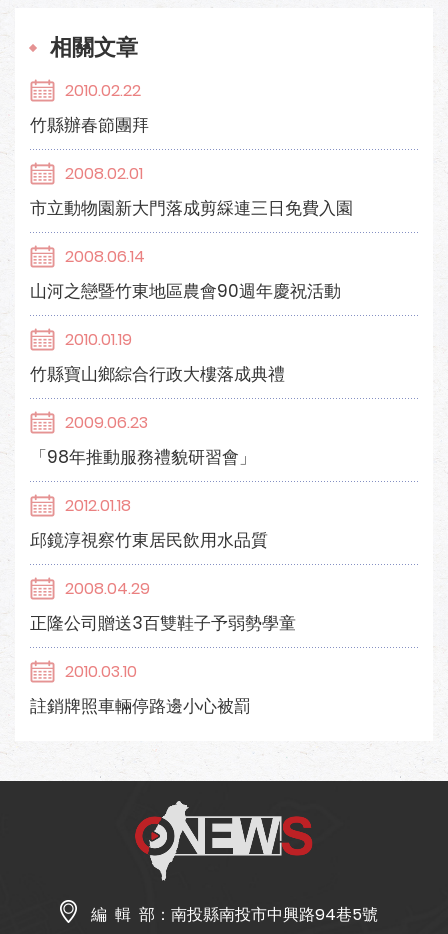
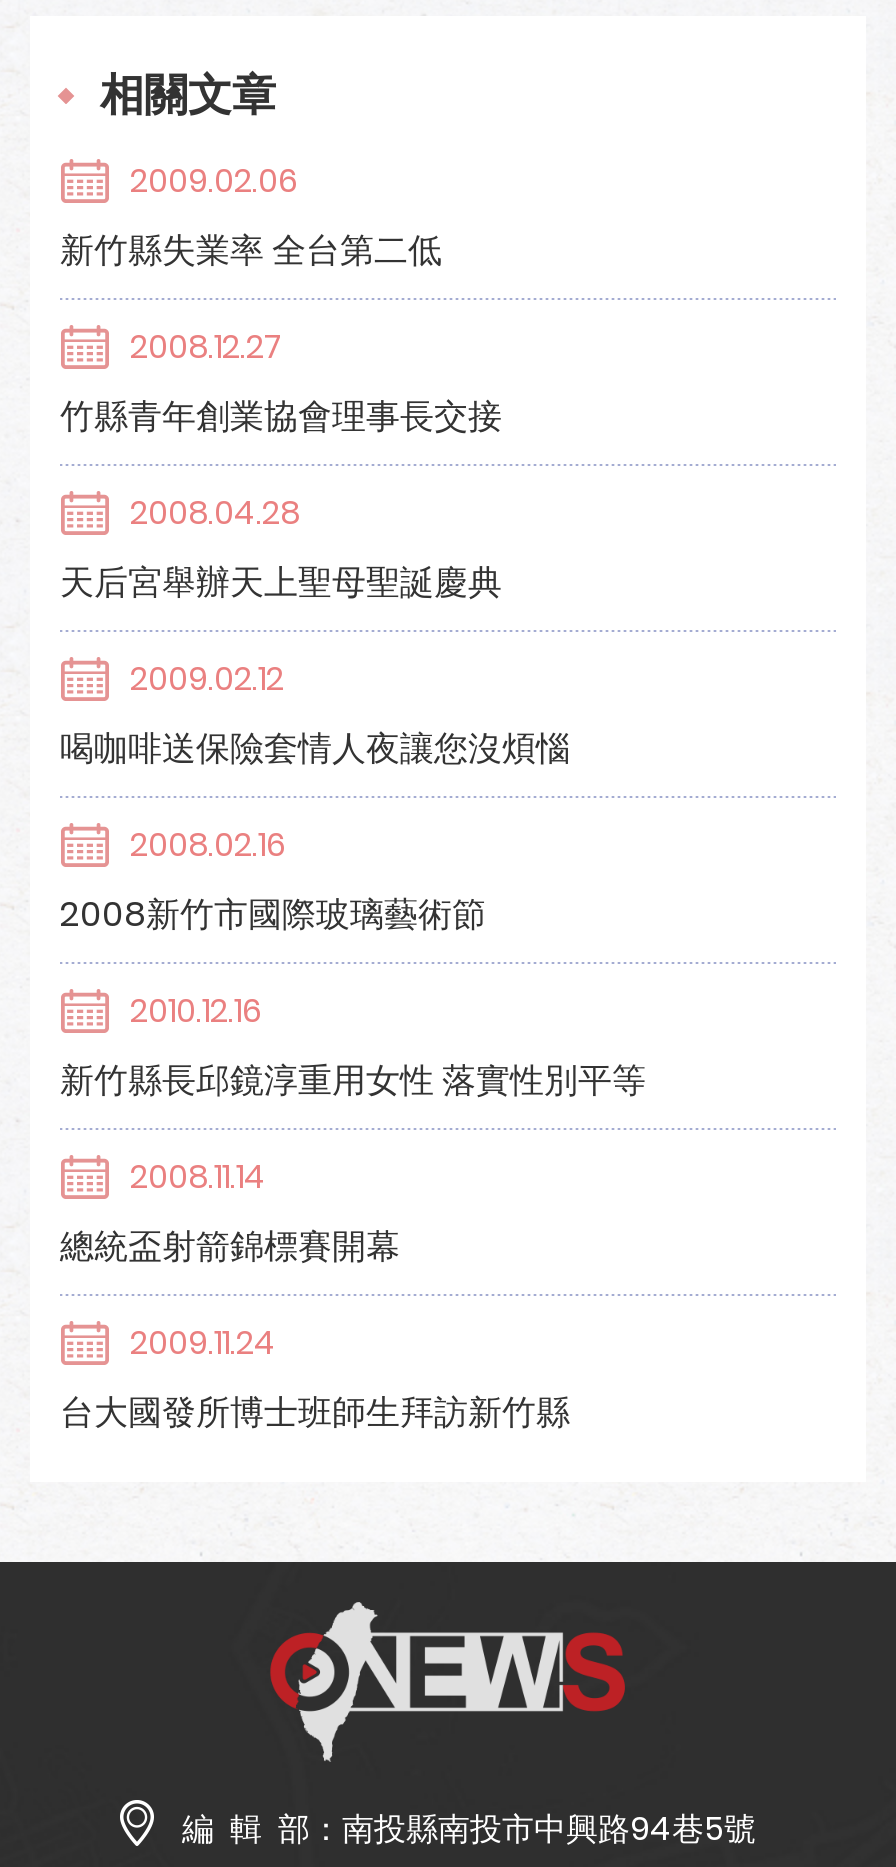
- 2010.02.22
+ 2009.02.06

- 竹縣辦春節團拜
+ 新竹縣失業率 全台第二低

- 2008.02.01
+ 2008.12.27

- 市立動物園新大門落成剪綵連三日免費入園
+ 竹縣青年創業協會理事長交接

- 2008.06.14
+ 2008.04.28

- 山河之戀暨竹東地區農會90週年慶祝活動
+ 天后宮舉辦天上聖母聖誕慶典

- 2010.01.19
+ 2009.02.12

- 竹縣寶山鄉綜合行政大樓落成典禮
+ 喝咖啡送保險套情人夜讓您沒煩惱

- 2009.06.23
+ 2008.02.16

- 「98年推動服務禮貌研習會」
+ 2008新竹市國際玻璃藝術節

- 2012.01.18
+ 2010.12.16

- 邱鏡淳視察竹東居民飲用水品質
+ 新竹縣長邱鏡淳重用女性 落實性別平等

- 2008.04.29
+ 2008.11.14

- 正隆公司贈送3百雙鞋子予弱勢學童
+ 總統盃射箭錦標賽開幕

- 2010.03.10
+ 2009.11.24

- 註銷牌照車輛停路邊小心被罰
+ 台大國發所博士班師生拜訪新竹縣
